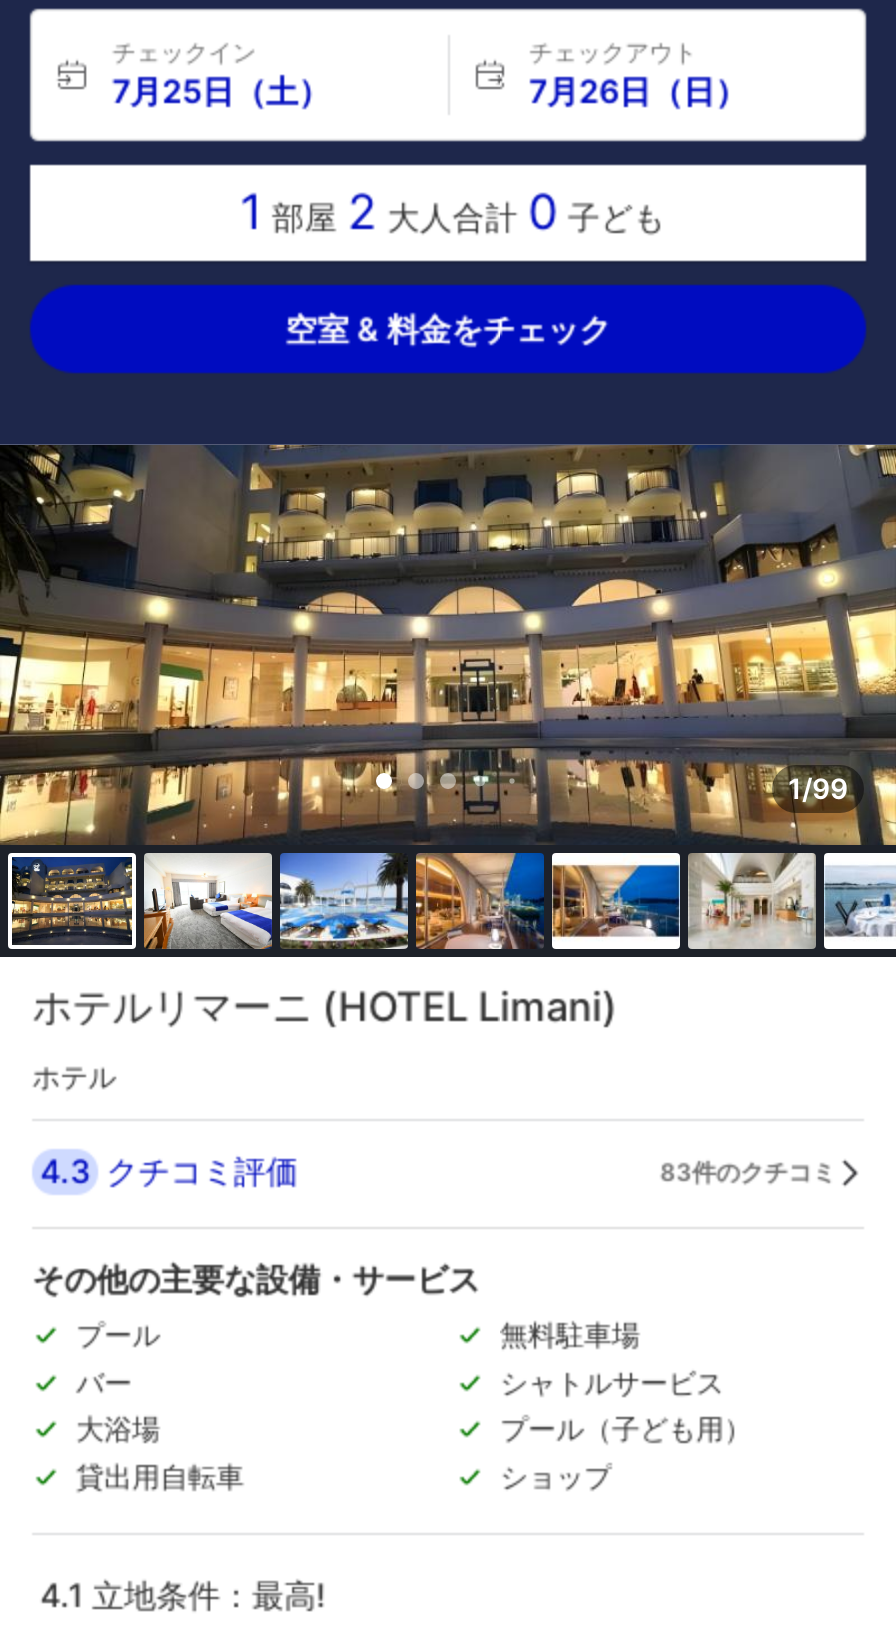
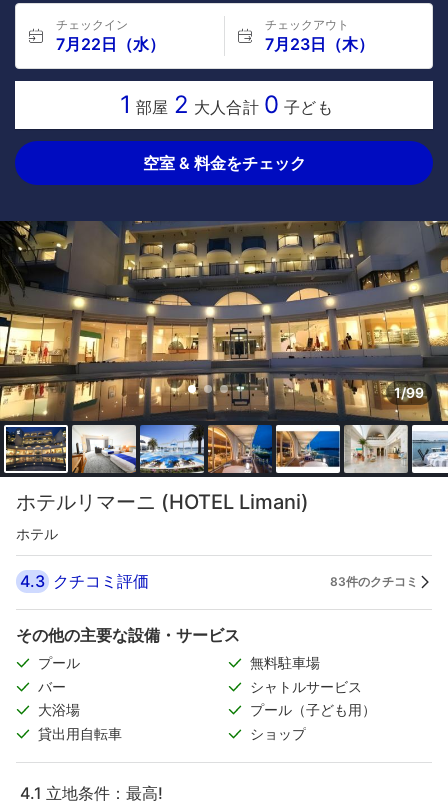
- 7月25日（土）
+ 7月22日（水）

- 7月26日（日）
+ 7月23日（木）
